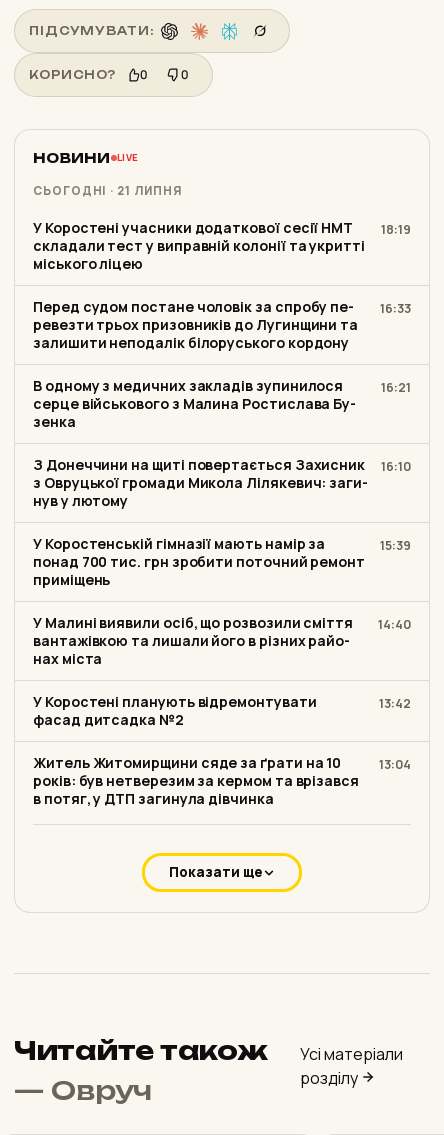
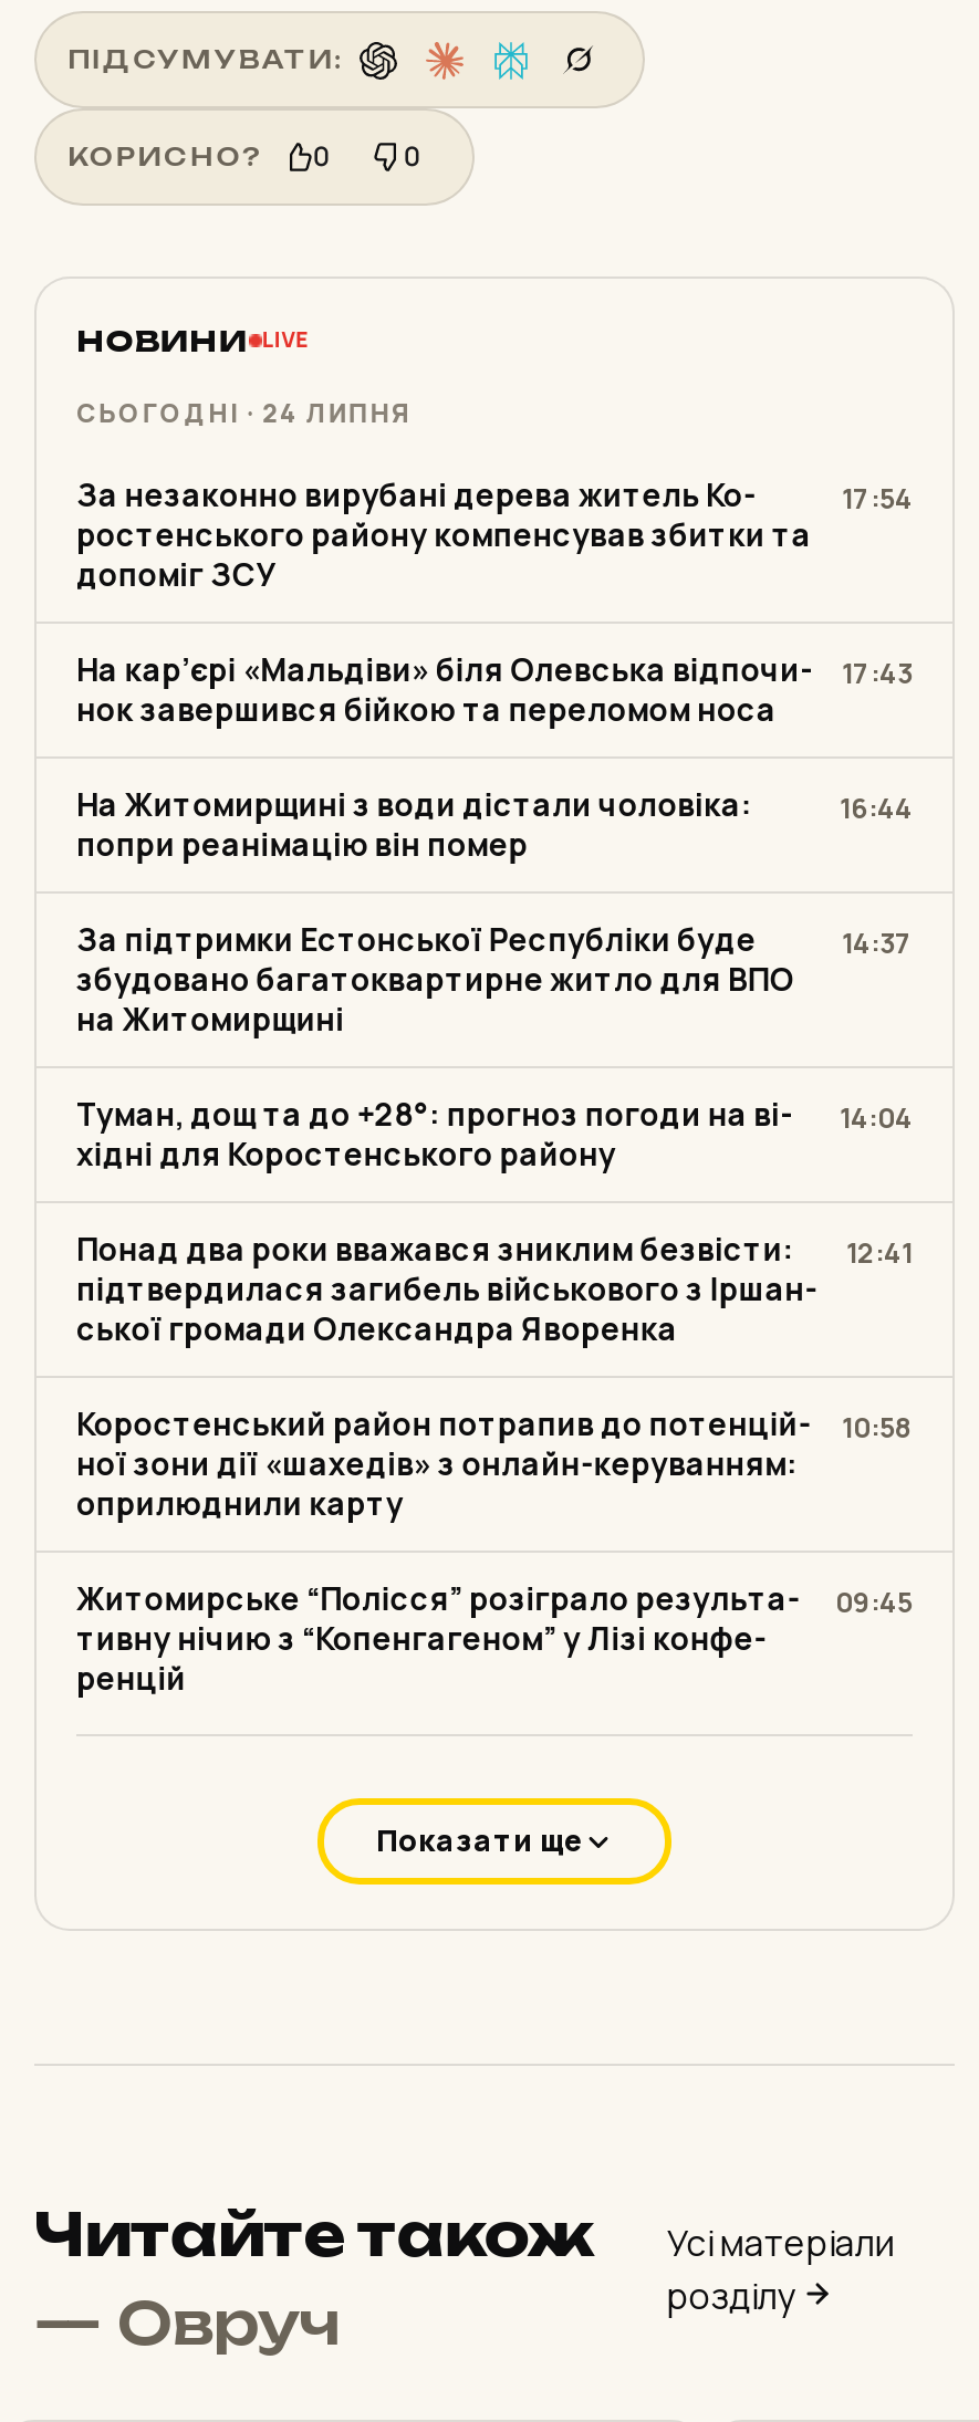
- СЬОГОДНІ · 21 ЛИПНЯ
+ СЬОГОДНІ · 24 ЛИПНЯ

- У Коростені учасники додаткової сесії НМТ
- складали тест у виправній колонії та укритті
- міського ліцею
+ За незаконно вирубані дерева житель Ко
+ ростенського району компенсував збитки та
+ допоміг ЗСУ

- 18:19
+ 17:54

- Перед судом постане чоловік за спробу пе
- ревезти трьох призовників до Лугинщини та
- залишити неподалік білоруського кордону
+ На кар’єрі «Мальдіви» біля Олевська відпочи
+ нок завершився бійкою та переломом носа

- 16:33
+ 17:43

- В одному з медичних закладів зупинилося
- серце військового з Малина Ростислава Бу
- зенка
+ На Житомирщині з води дістали чоловіка:
+ попри реанімацію він помер

- 16:21
+ 16:44

- З Донеччини на щиті повертається Захисник
- з Овруцької громади Микола Лілякевич: заги
- нув у лютому
+ За підтримки Естонської Республіки буде
+ збудовано багатоквартирне житло для ВПО
+ на Житомирщині

- 16:10
+ 14:37

- У Коростенській гімназії мають намір за
- понад 700 тис. грн зробити поточний ремонт
- приміщень
+ Туман, дощ та до +28°: прогноз погоди на ві
+ хідні для Коростенського району

- 15:39
+ 14:04

- У Малині виявили осіб, що розвозили сміття
- вантажівкою та лишали його в різних райо
- нах міста
+ Понад два роки вважався зниклим безвісти:
+ підтвердилася загибель військового з Іршан
+ ської громади Олександра Яворенка

- 14:40
+ 12:41

- У Коростені планують відремонтувати
- фасад дитсадка №2
+ Коростенський район потрапив до потенцій
+ ної зони дії «шахедів» з онлайн-керуванням:
+ оприлюднили карту

- 13:42
+ 10:58

- Житель Житомирщини сяде за ґрати на 10
- років: був нетверезим за кермом та врізався
- в потяг, у ДТП загинула дівчинка
+ Житомирське “Полісся” розіграло результа
+ тивну нічию з “Копенгагеном” у Лізі конфе
+ ренцій

- 13:04
+ 09:45
